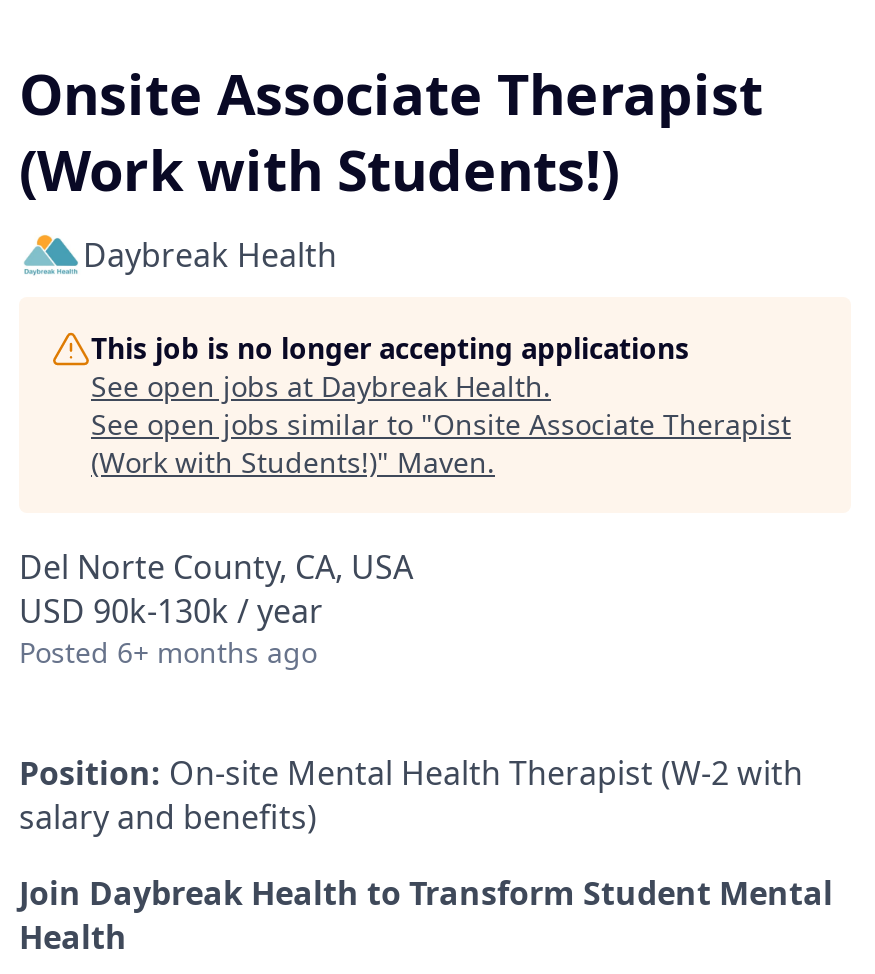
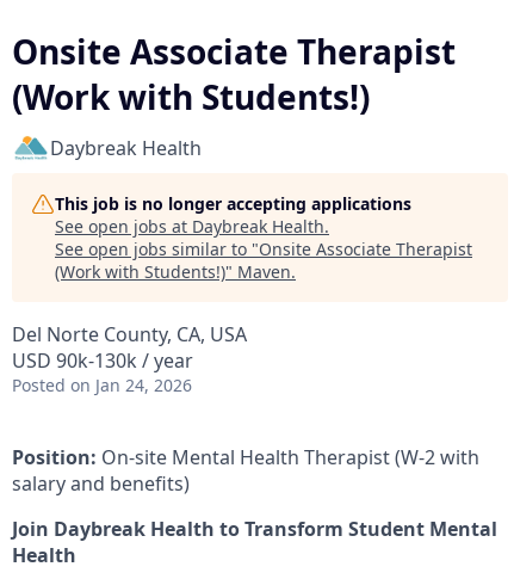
- Posted 6+ months ago
+ Posted on Jan 24, 2026
